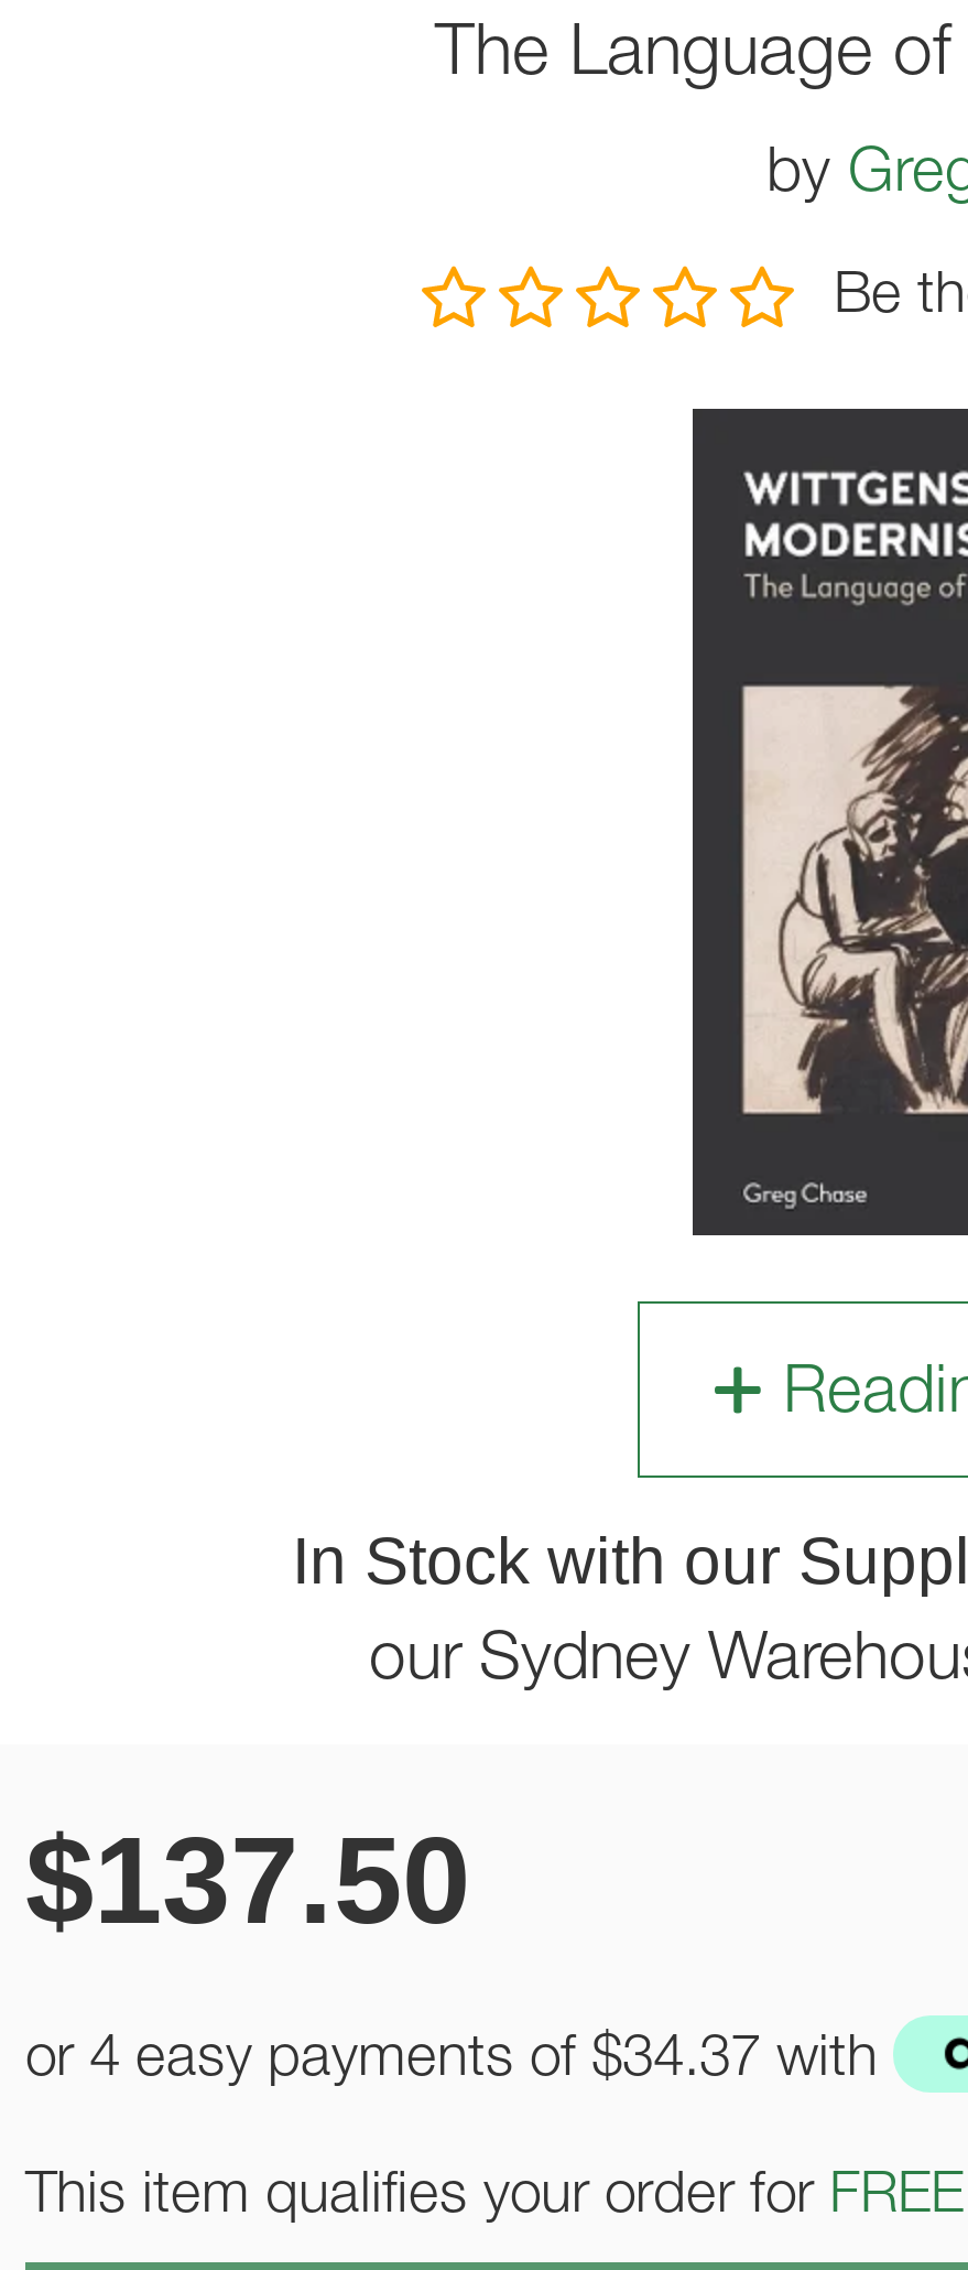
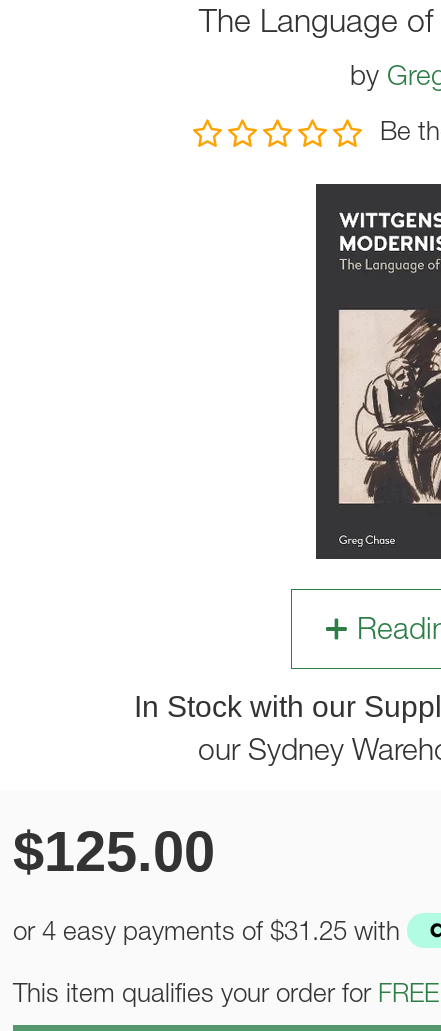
- $137.50
+ $125.00

- or 4 easy payments of $34.37 with
+ or 4 easy payments of $31.25 with
